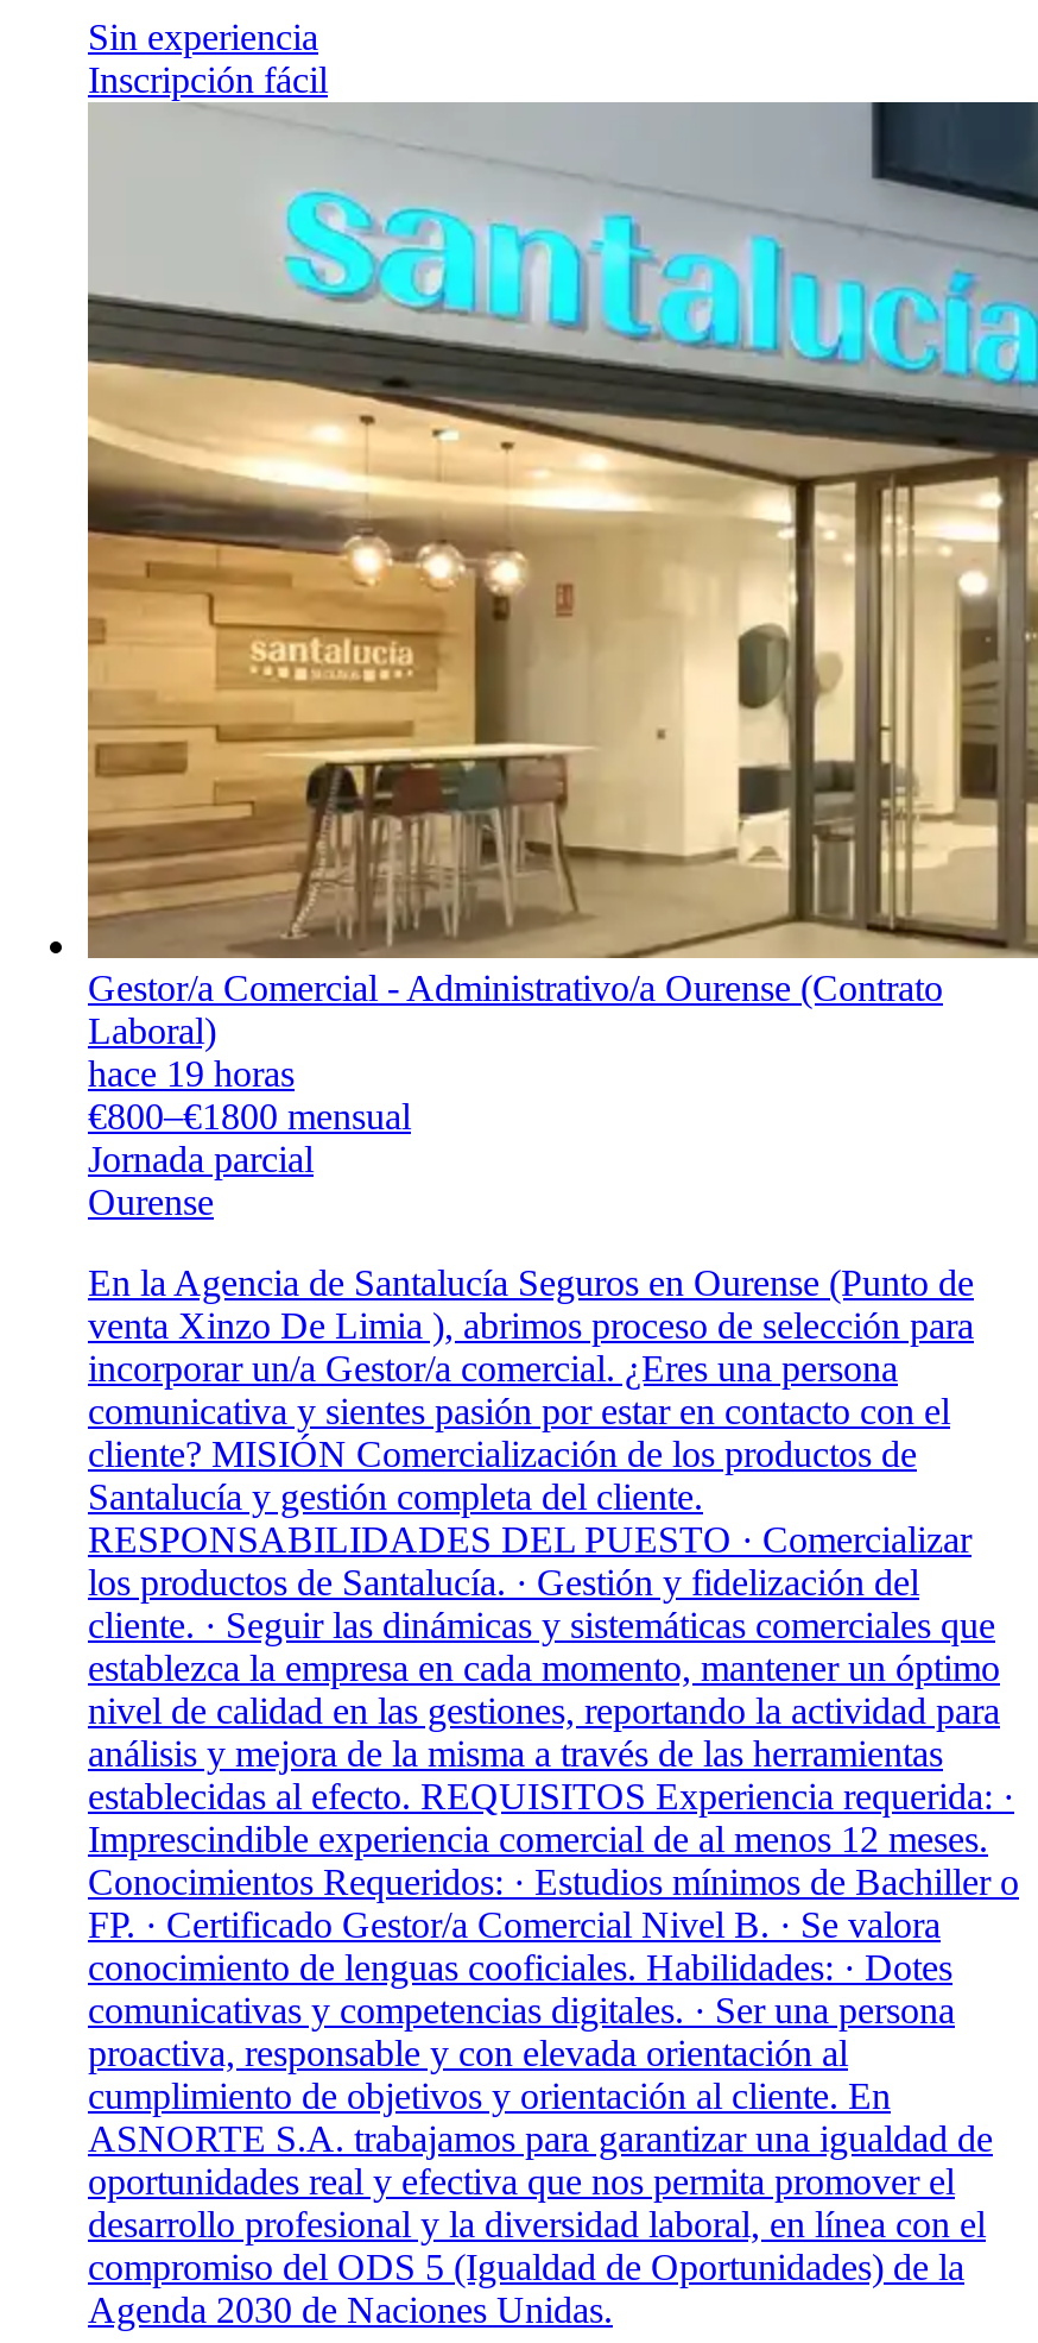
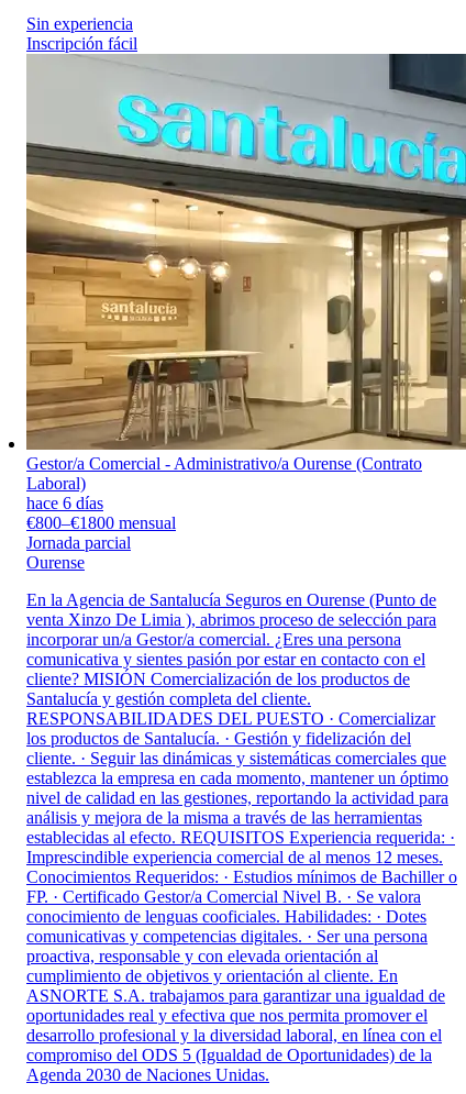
- hace 19 horas
+ hace 6 días
